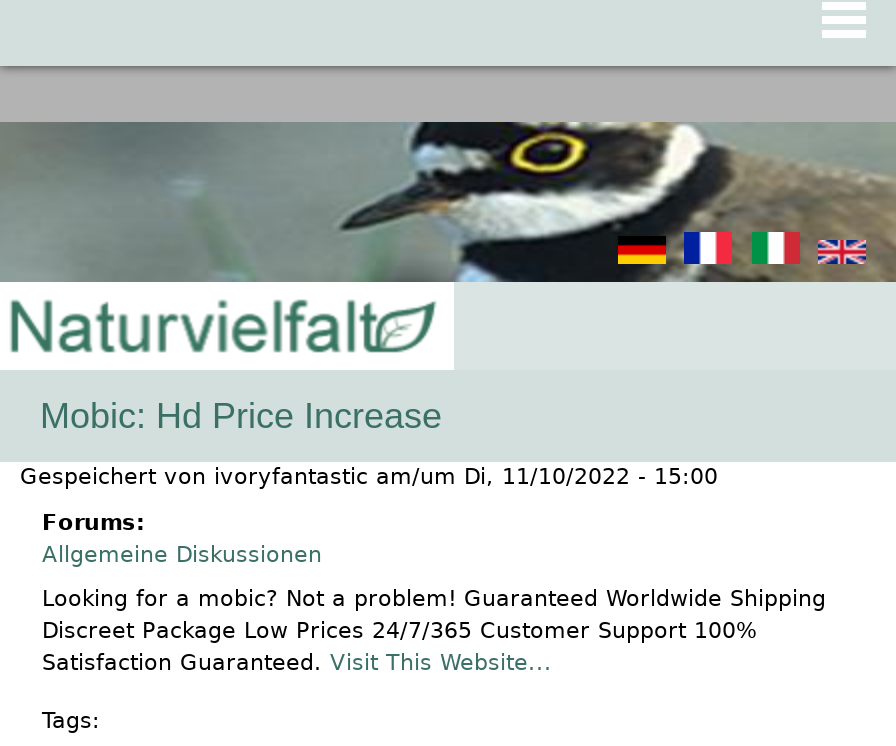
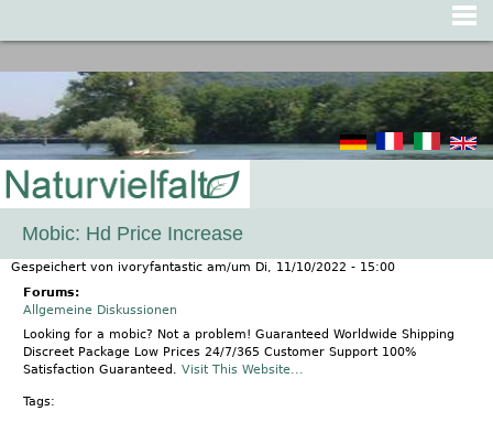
- [image]
+ [image]
